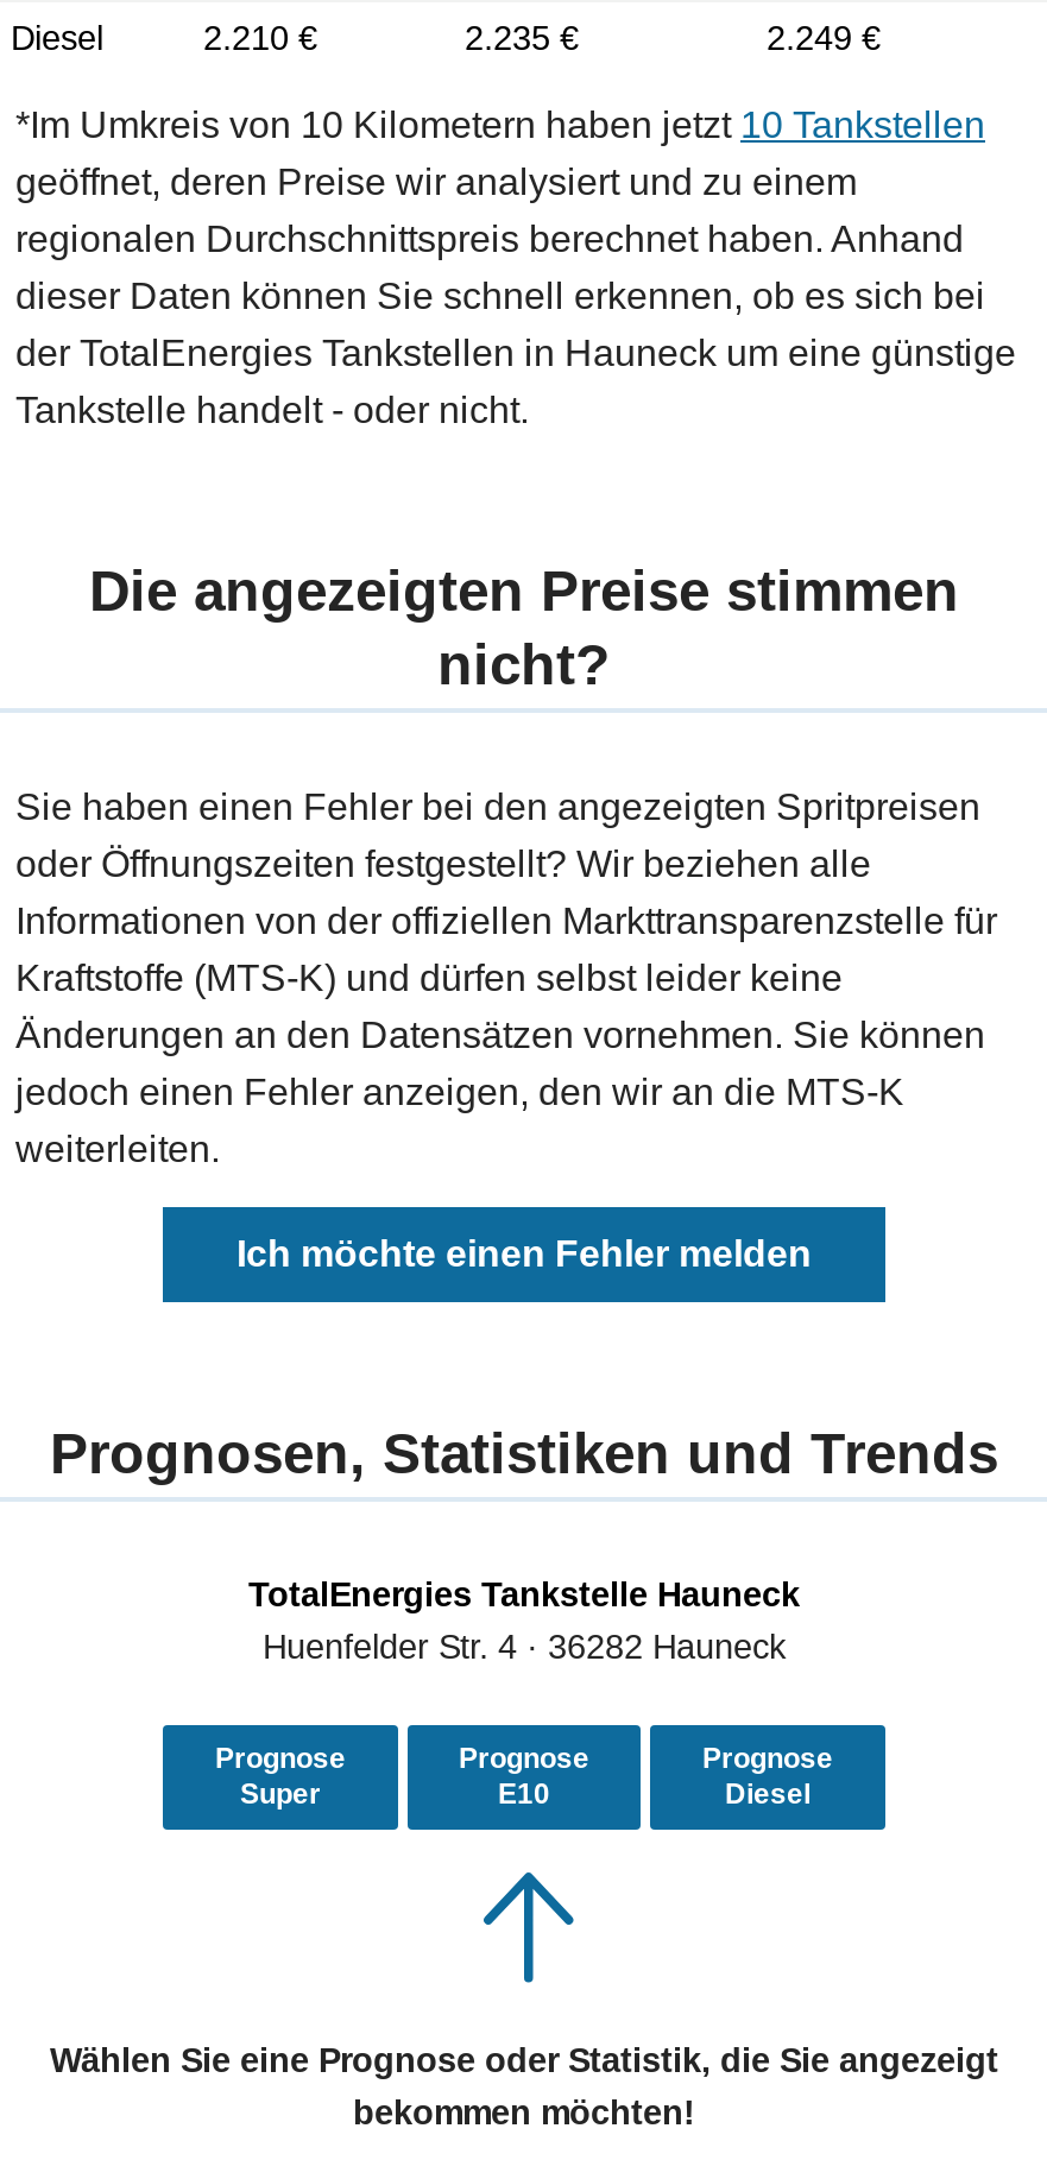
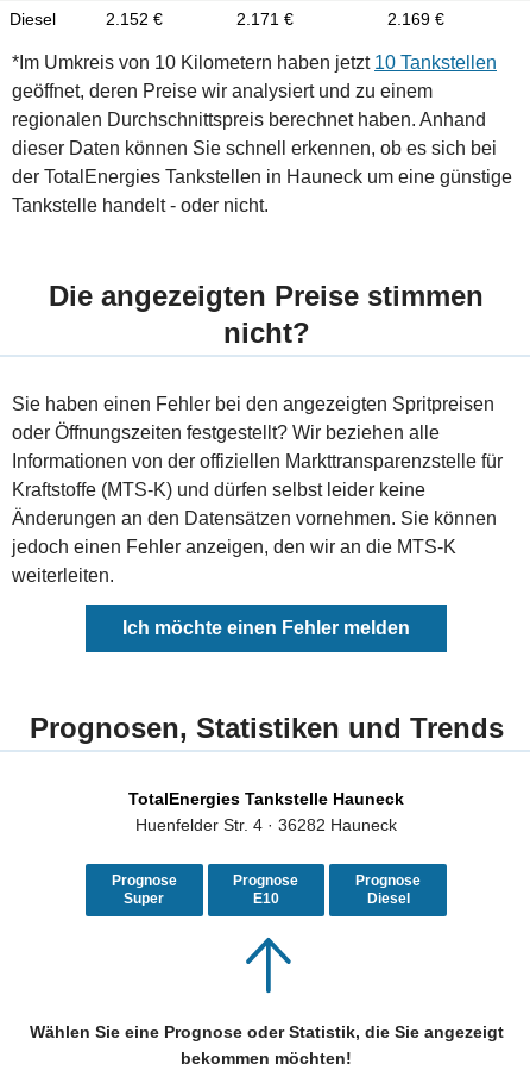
- 2.210 €
+ 2.152 €

- 2.235 €
+ 2.171 €

- 2.249 €
+ 2.169 €
